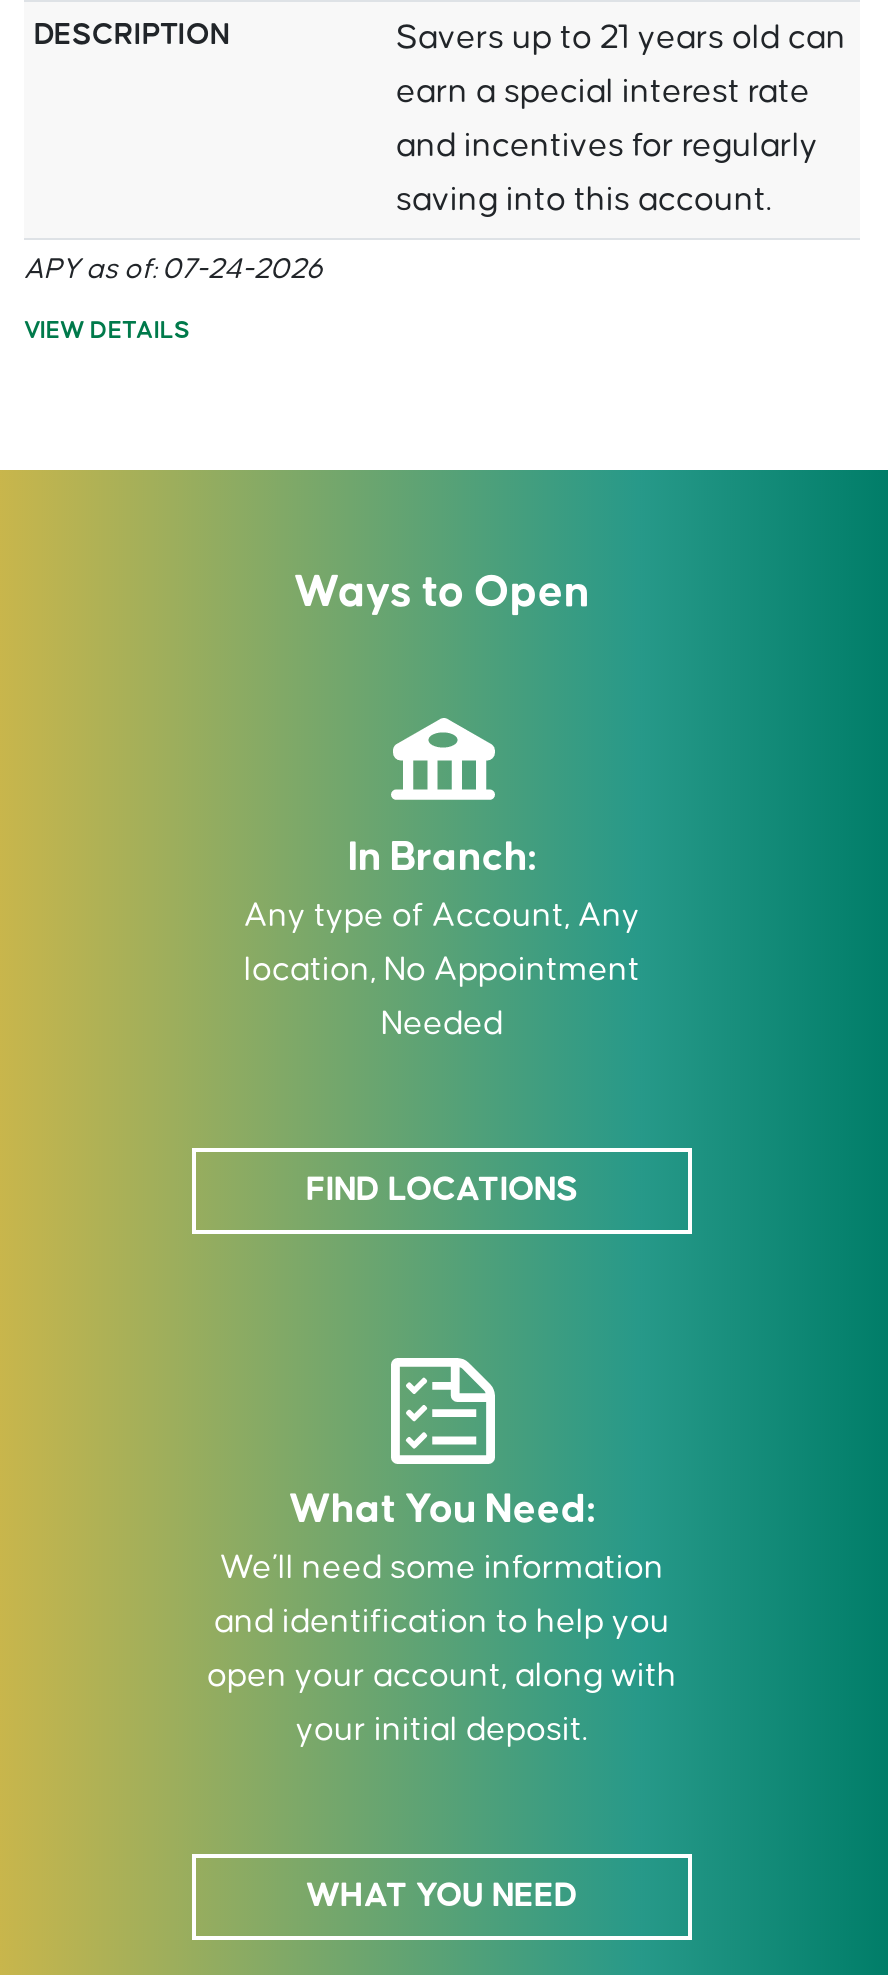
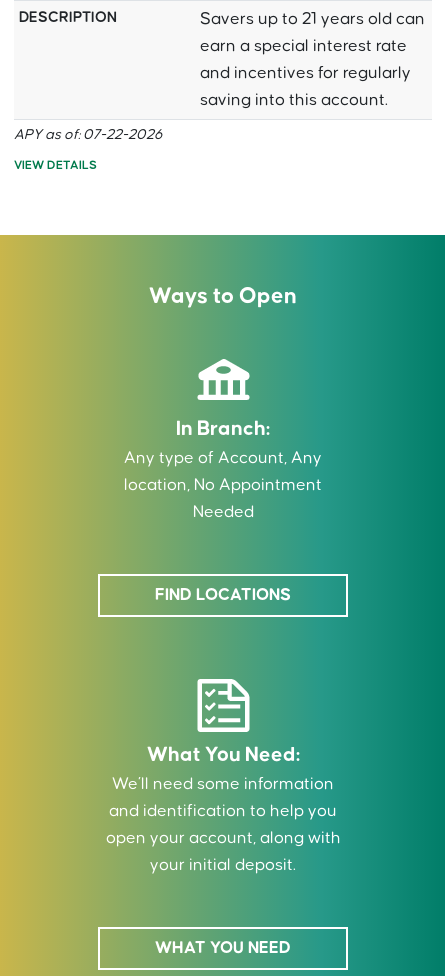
- APY as of: 07-24-2026
+ APY as of: 07-22-2026
